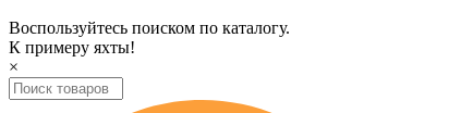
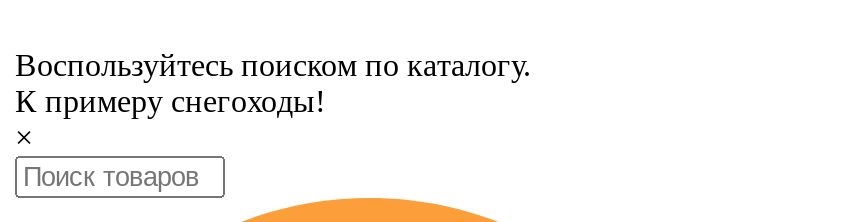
- К примеру яхты!
+ К примеру снегоходы!
